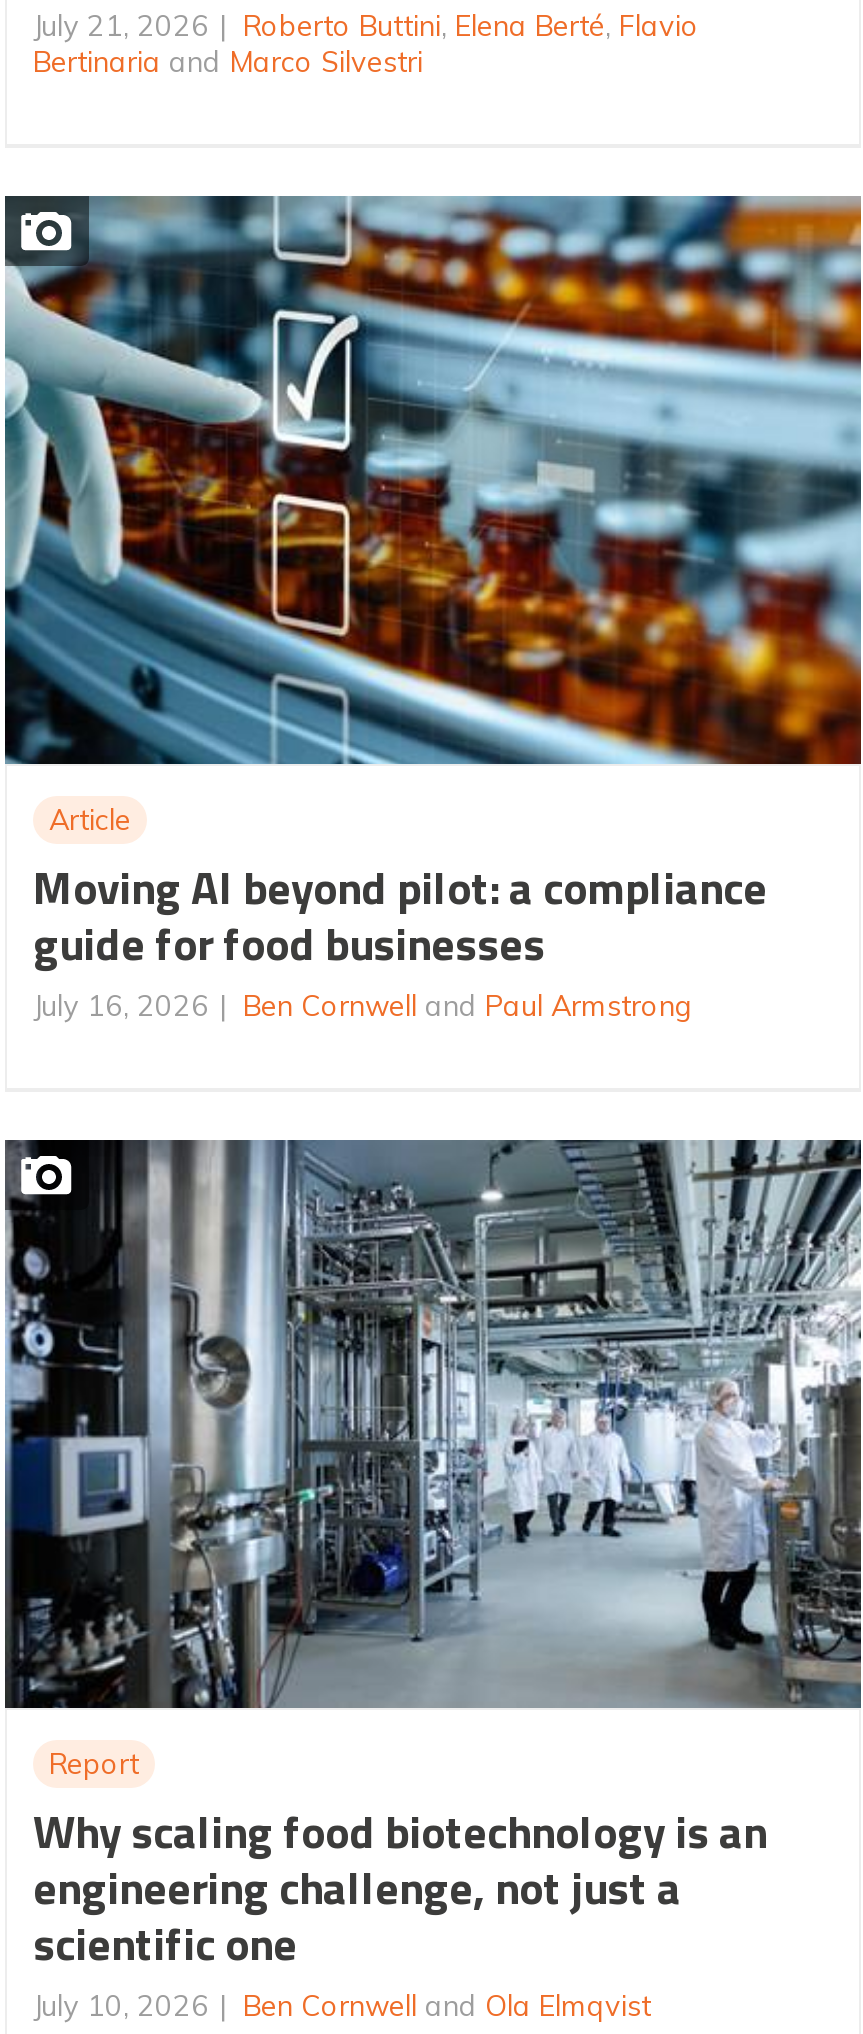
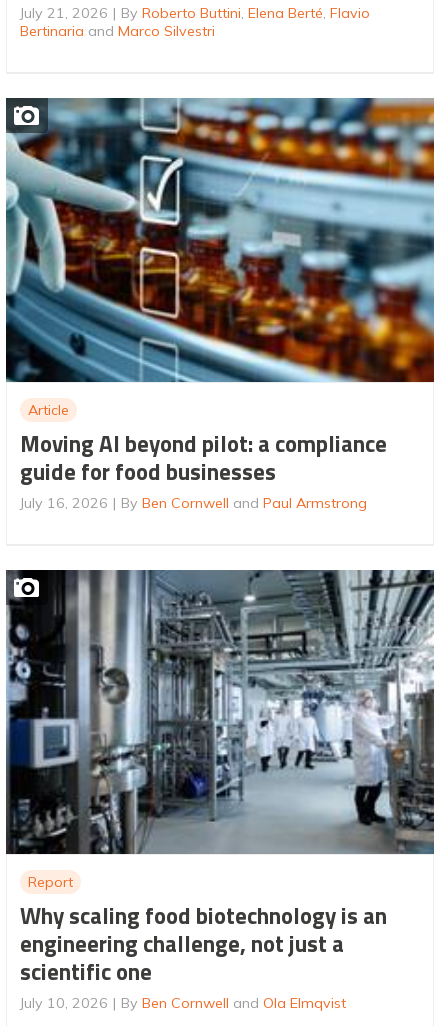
- Roberto Buttini, Elena Berté, Flavio
+ By Roberto Buttini, Elena Berté, Flavio

- Ben Cornwell and Paul Armstrong
+ By Ben Cornwell and Paul Armstrong

- Ben Cornwell and Ola Elmqvist
+ By Ben Cornwell and Ola Elmqvist
